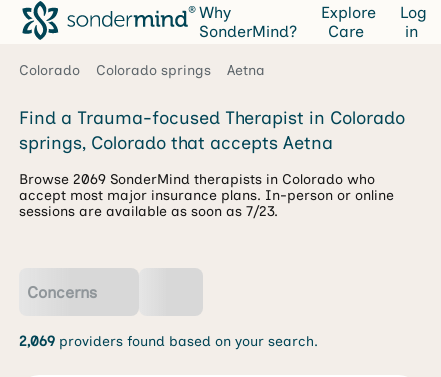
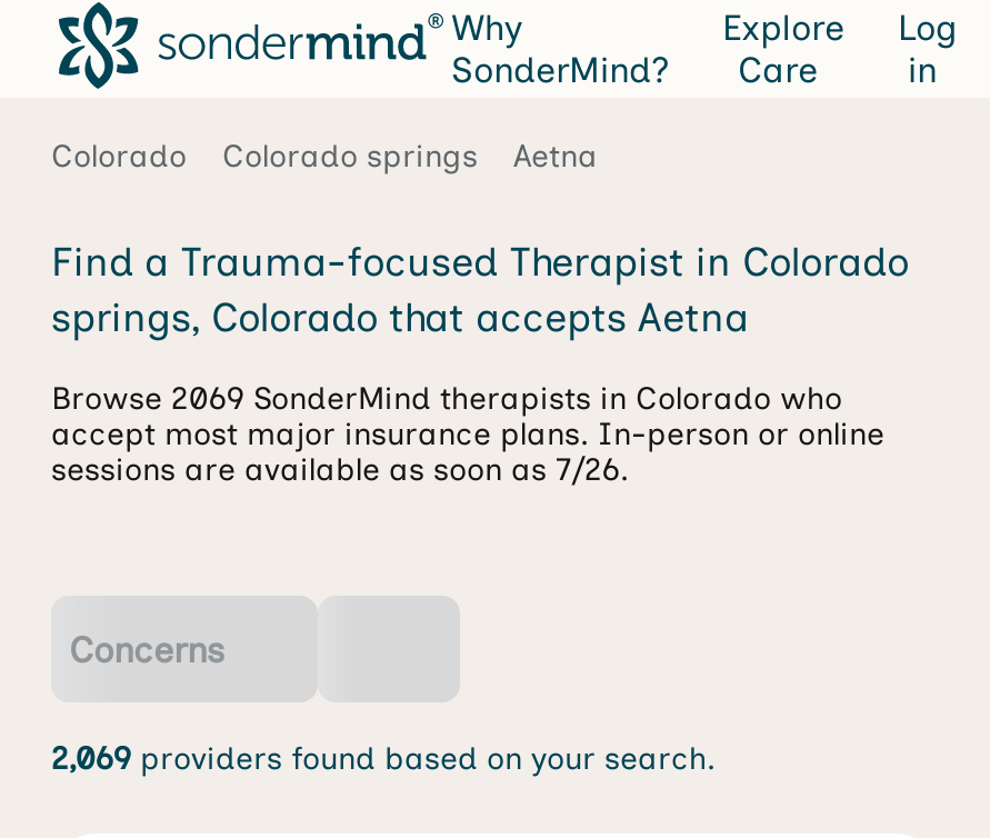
- sessions are available as soon as 7/23.
+ sessions are available as soon as 7/26.
